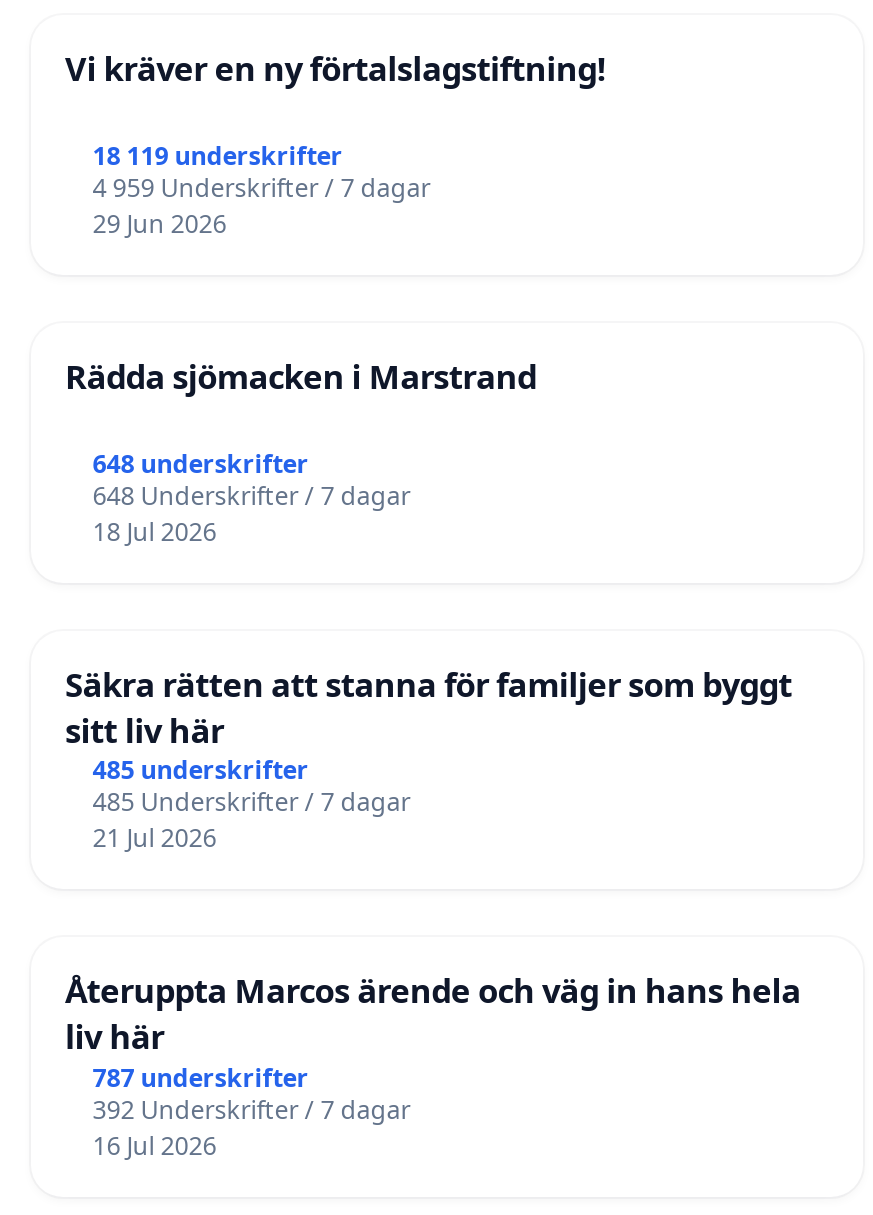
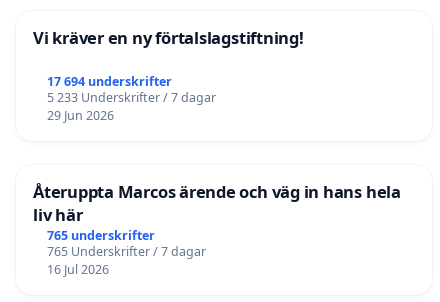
- 18 119 underskrifter
+ 17 694 underskrifter

- 4 959 Underskrifter / 7 dagar
+ 5 233 Underskrifter / 7 dagar

- Rädda sjömacken i Marstrand
- 648 underskrifter
- 648 Underskrifter / 7 dagar
- 18 Jul 2026
- Säkra rätten att stanna för familjer som byggt
- sitt liv här
- 485 underskrifter
- 485 Underskrifter / 7 dagar
- 21 Jul 2026

- 787 underskrifter
+ 765 underskrifter

- 392 Underskrifter / 7 dagar
+ 765 Underskrifter / 7 dagar
